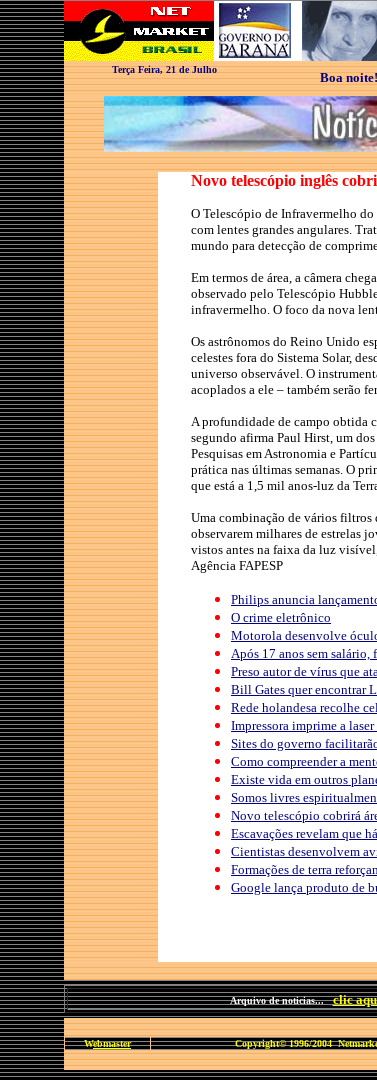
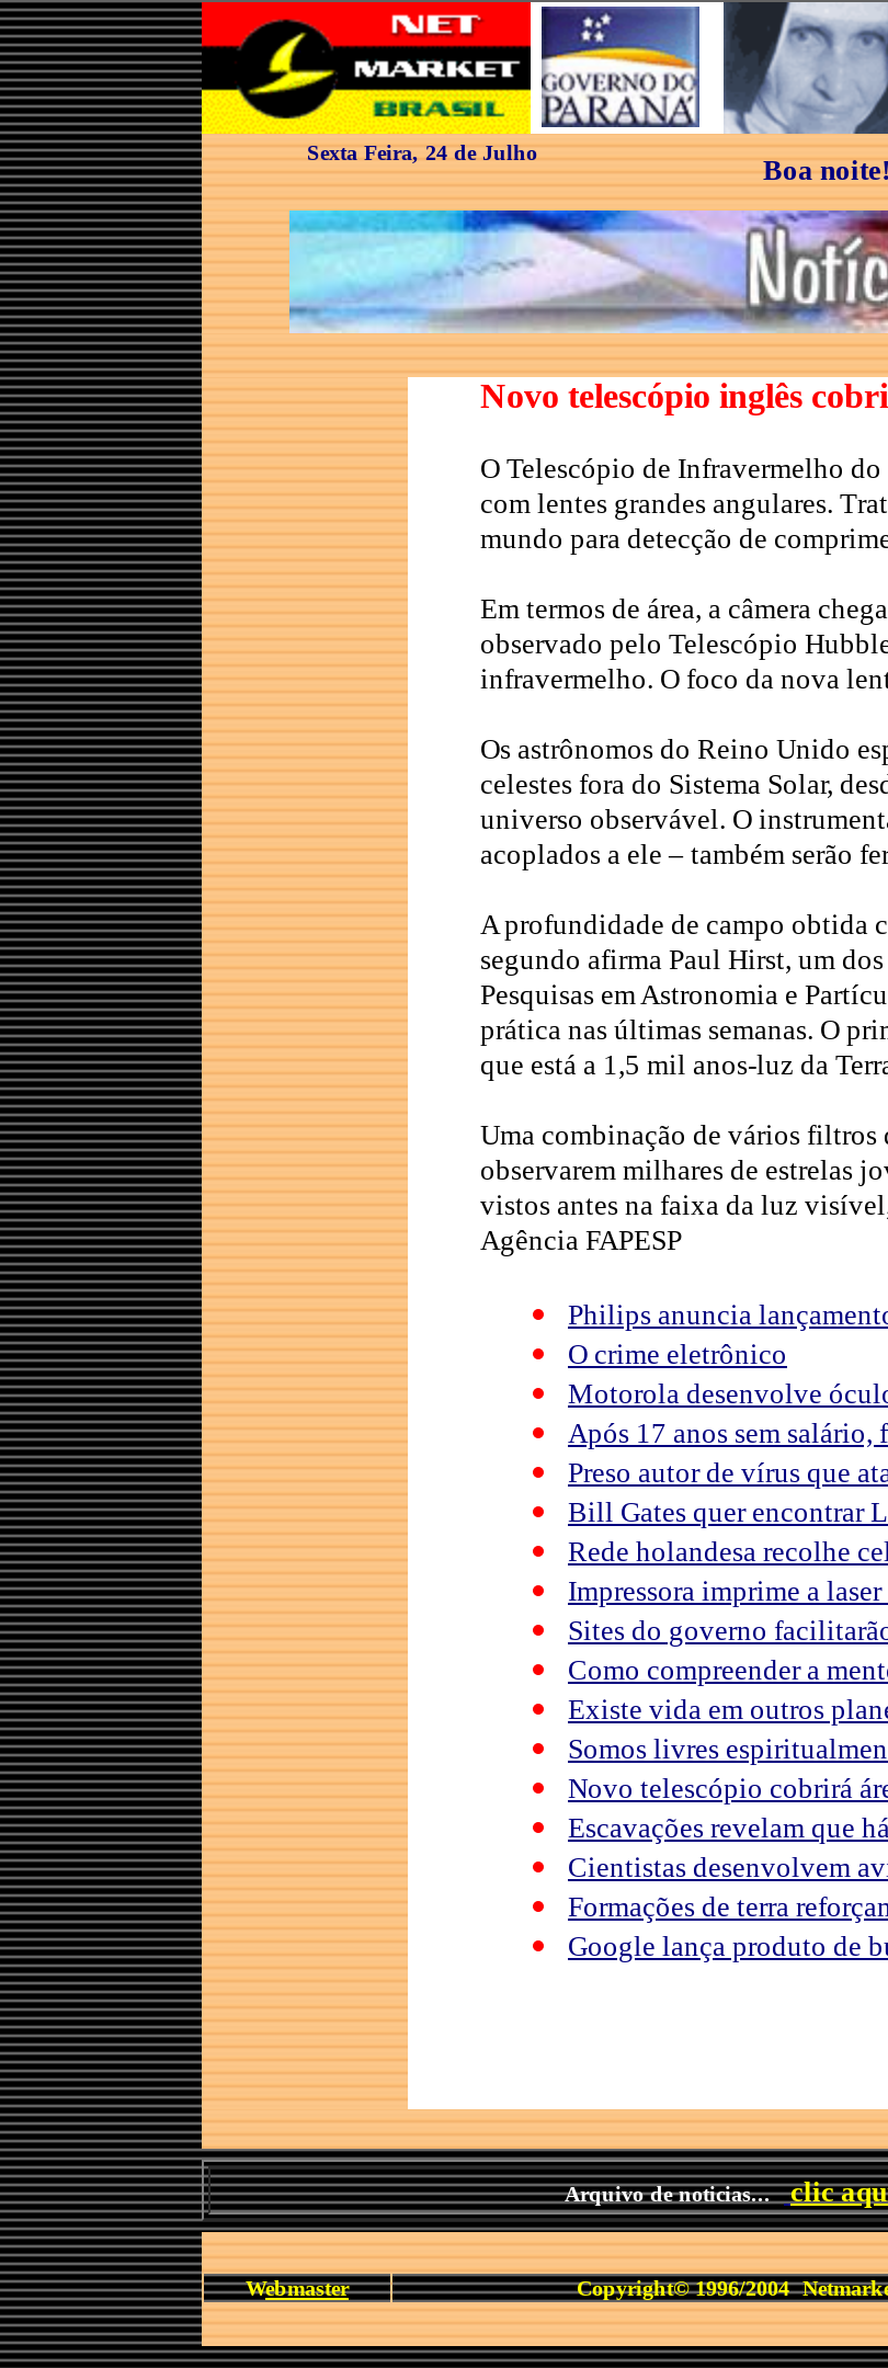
- Terça Feira, 21 de Julho
+ Sexta Feira, 24 de Julho
